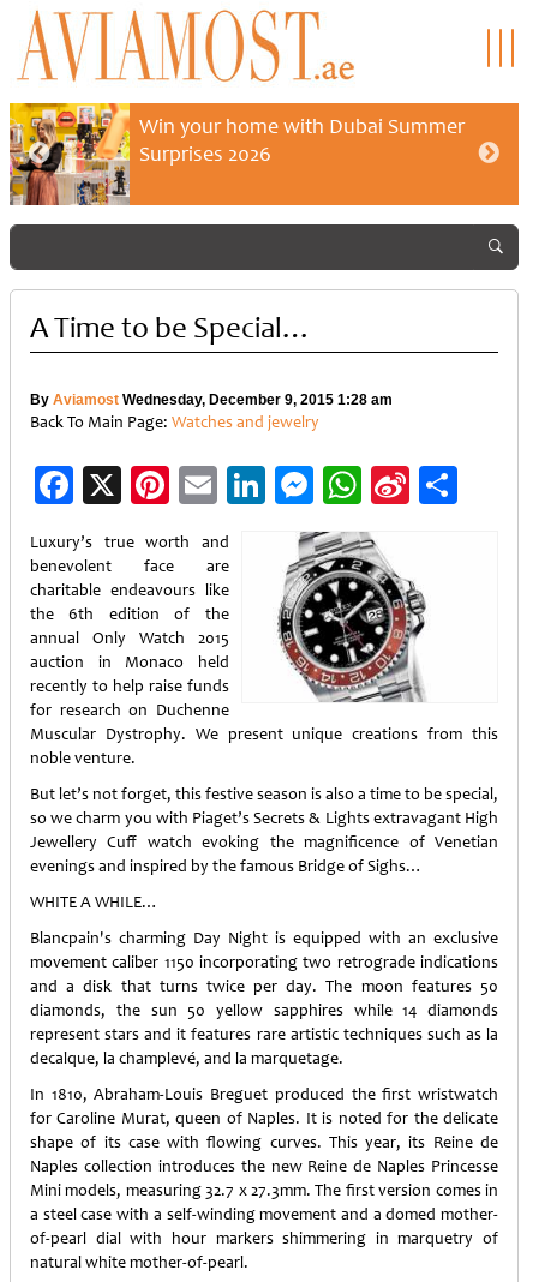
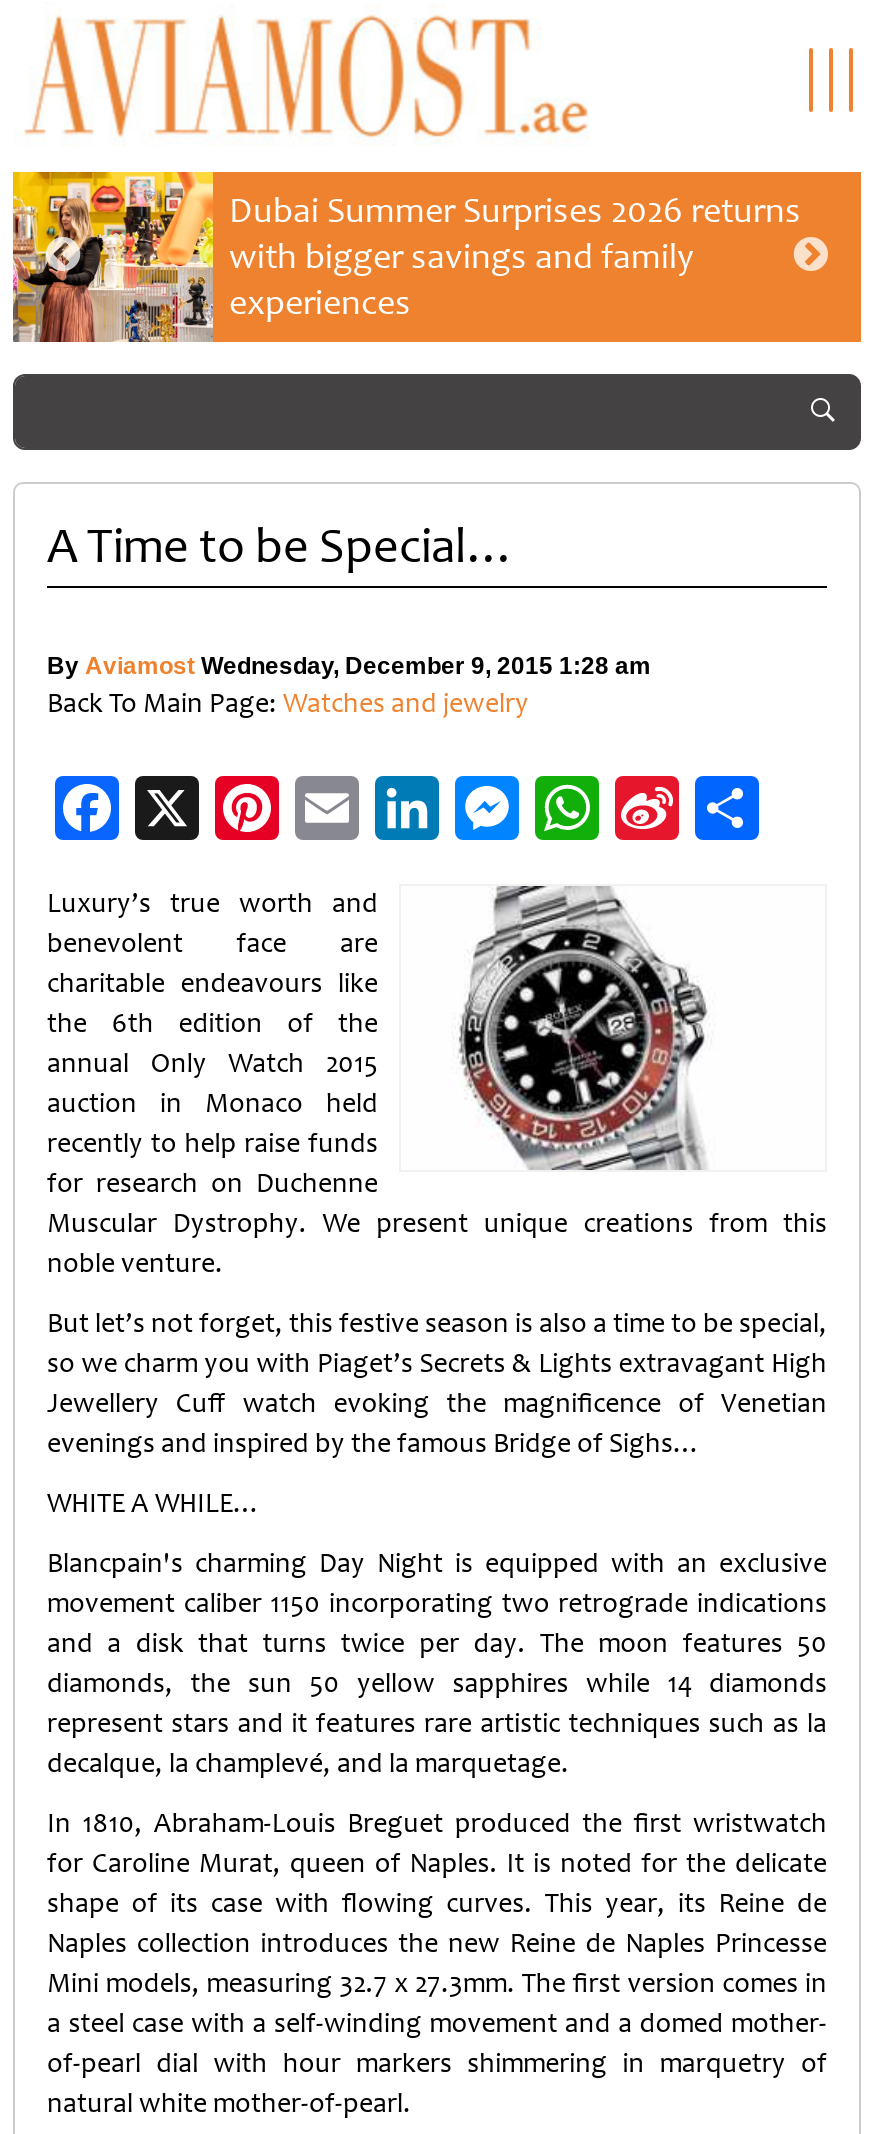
- Win your home with Dubai Summer
- Surprises 2026
+ Dubai Summer Surprises 2026 returns
+ with bigger savings and family
+ experiences
